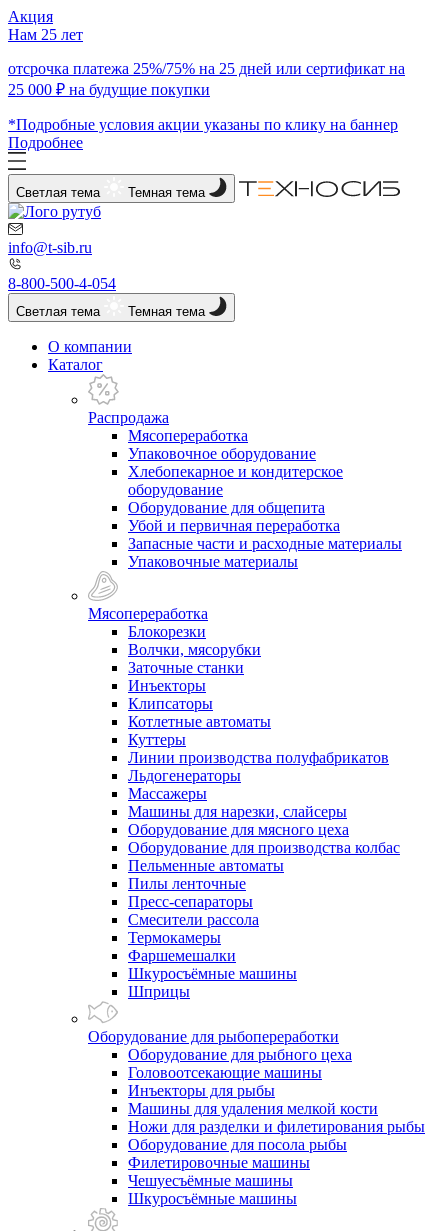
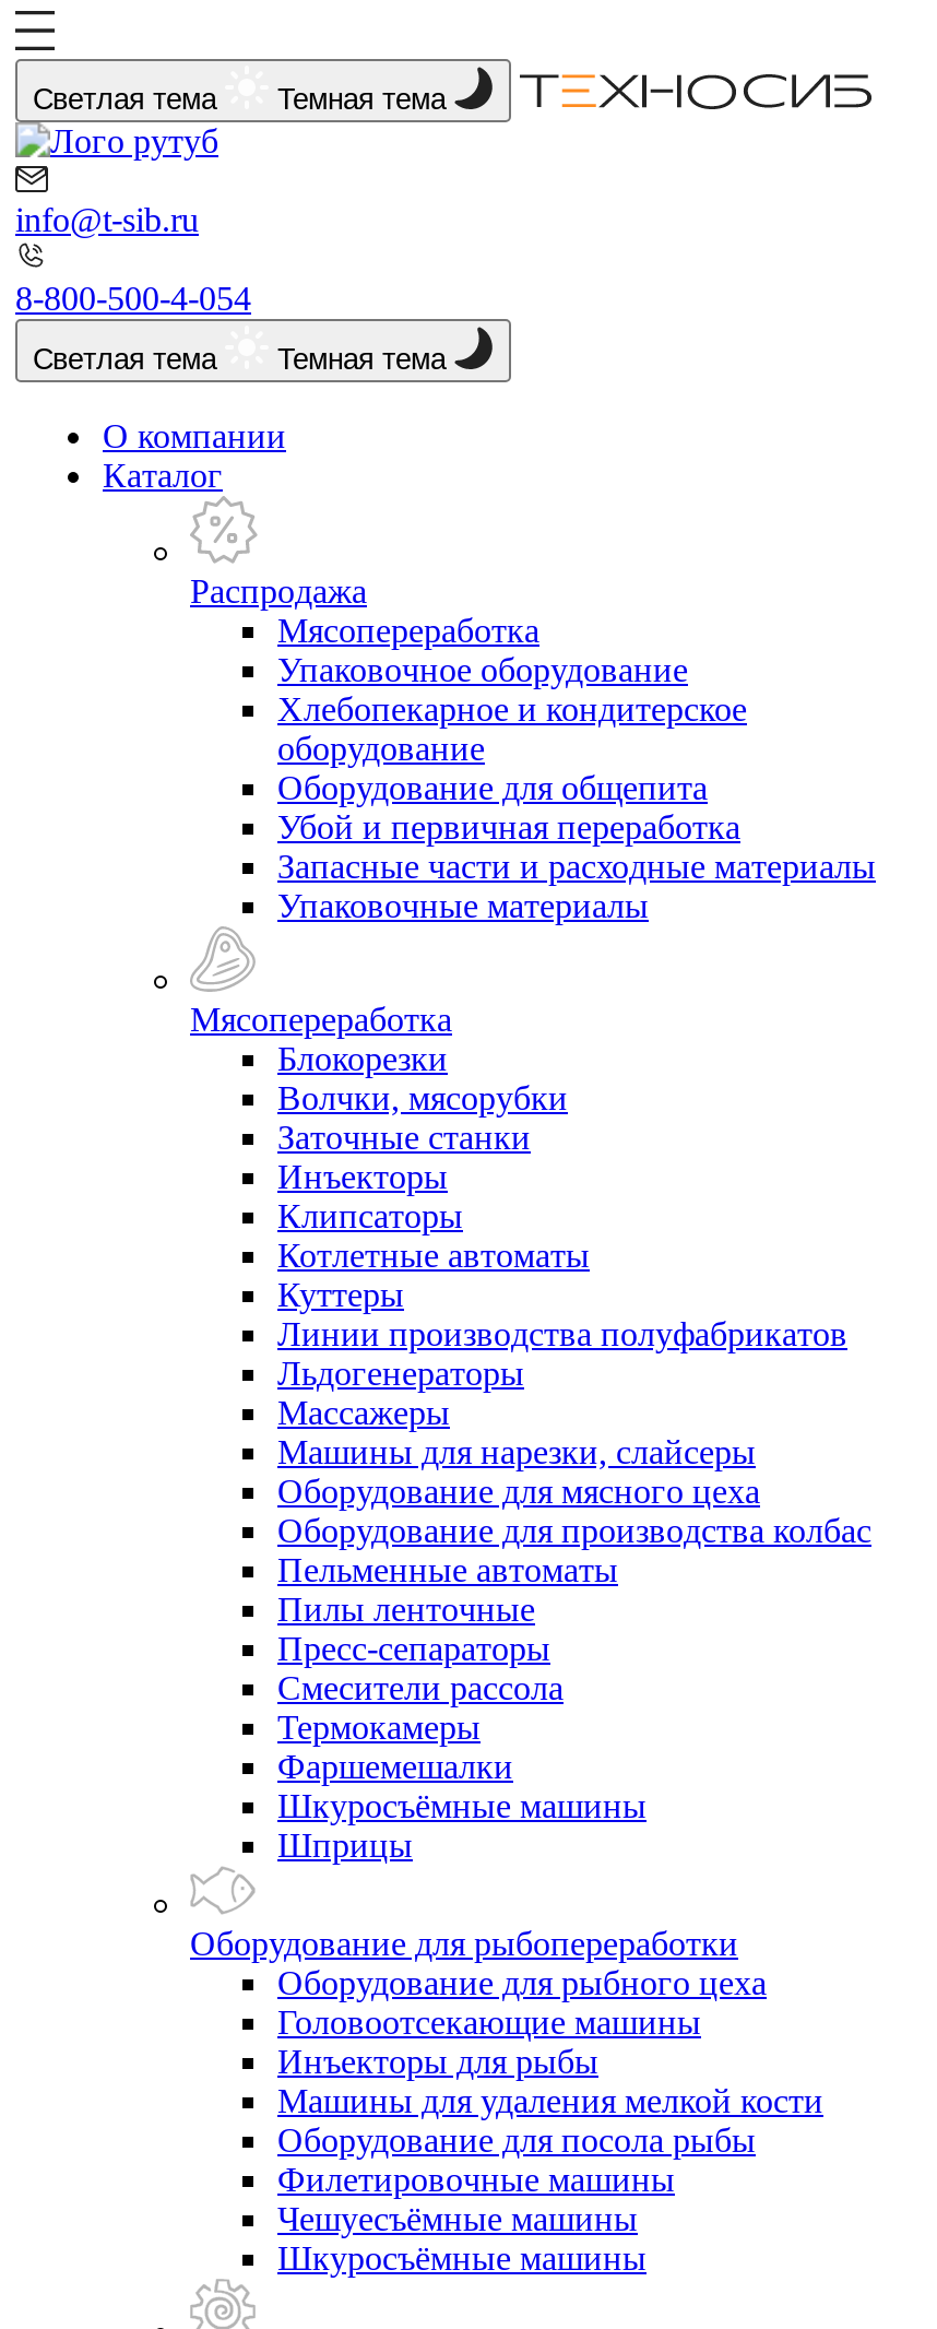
- Акция
- Нам 25 лет
- отсрочка платежа 25%/75% на 25 дней или сертификат на
- 25 000 ₽ на будущие покупки
- *Подробные условия акции указаны по клику на баннер
- Подробнее

- Ножи для разделки и филетирования рыбы
